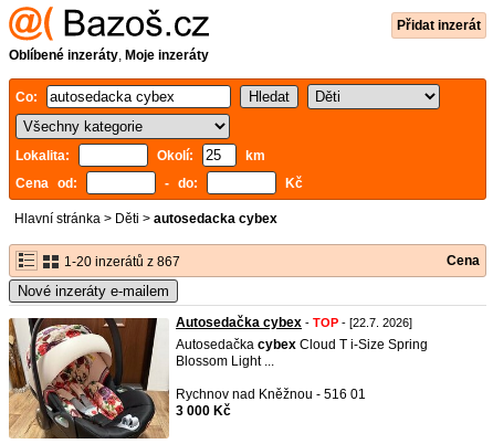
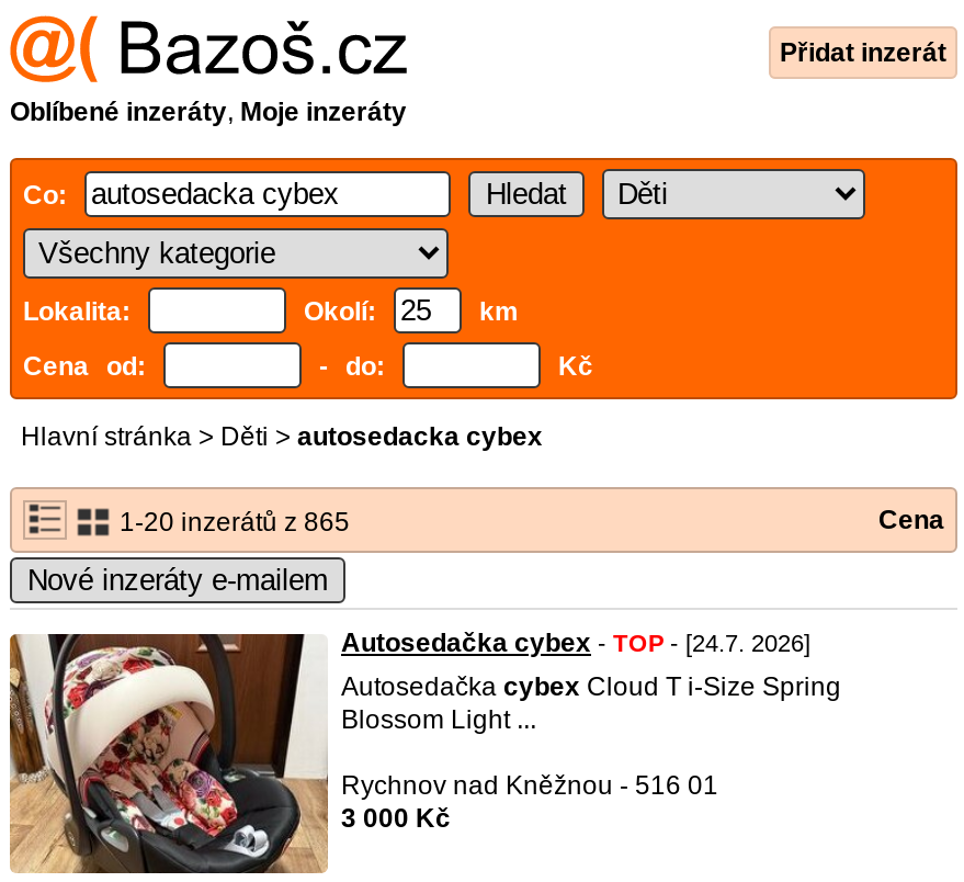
- 1-20 inzerátů z 867
+ 1-20 inzerátů z 865

- Autosedačka cybex - TOP - [22.7. 2026]
+ Autosedačka cybex - TOP - [24.7. 2026]
